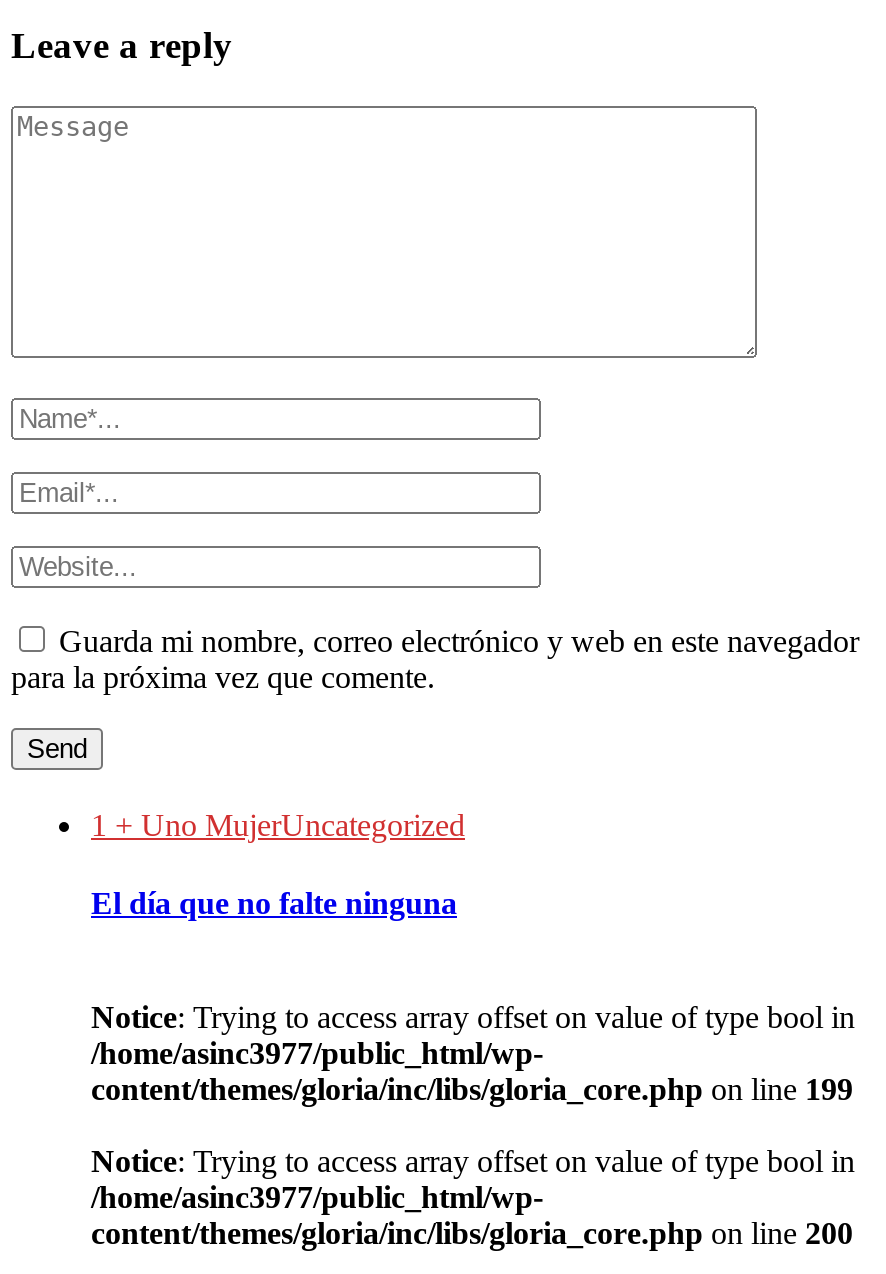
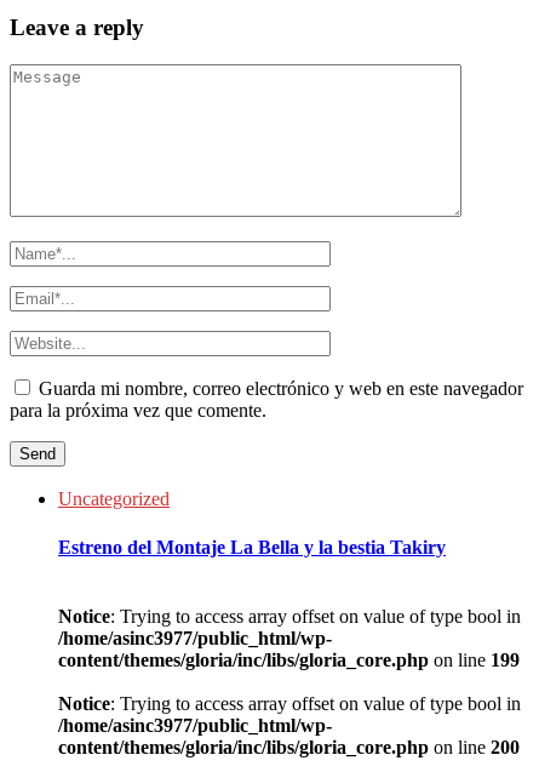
- 1 + Uno MujerUncategorized
+ Uncategorized

- El día que no falte ninguna
+ Estreno del Montaje La Bella y la bestia Takiry
